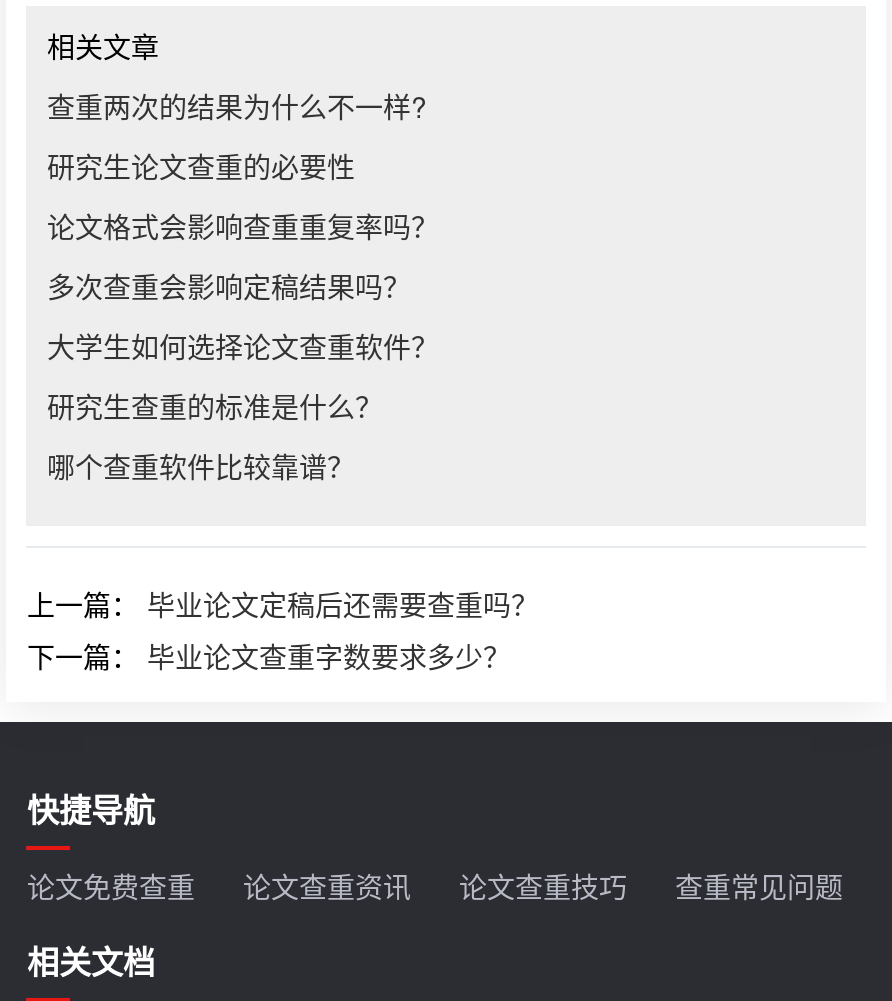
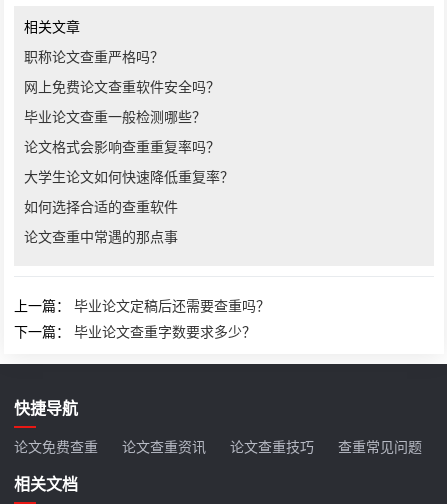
- 查重两次的结果为什么不一样?
- 研究生论文查重的必要性
+ 职称论文查重严格吗？
+ 网上免费论文查重软件安全吗？
+ 毕业论文查重一般检测哪些？

moved down: 论文格式会影响查重重复率吗？

- 多次查重会影响定稿结果吗？
- 大学生如何选择论文查重软件？
- 研究生查重的标准是什么？
- 哪个查重软件比较靠谱？
+ 大学生论文如何快速降低重复率？
+ 如何选择合适的查重软件
+ 论文查重中常遇的那点事
